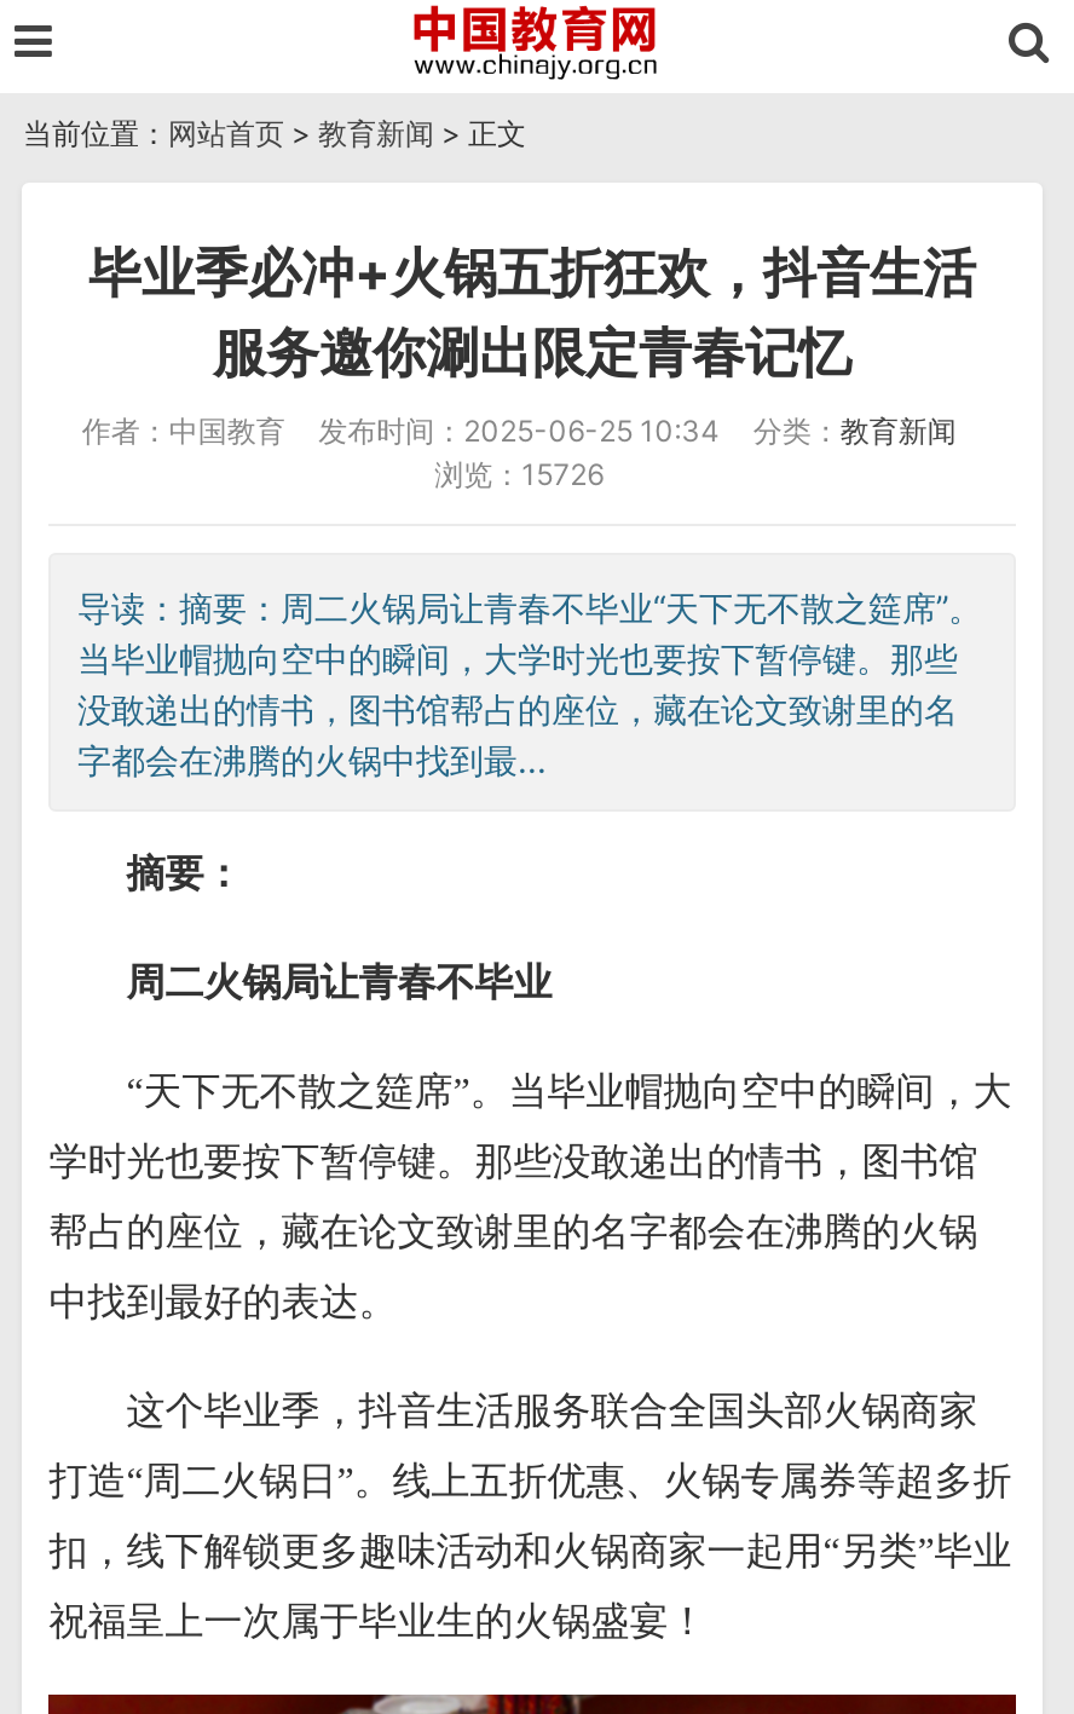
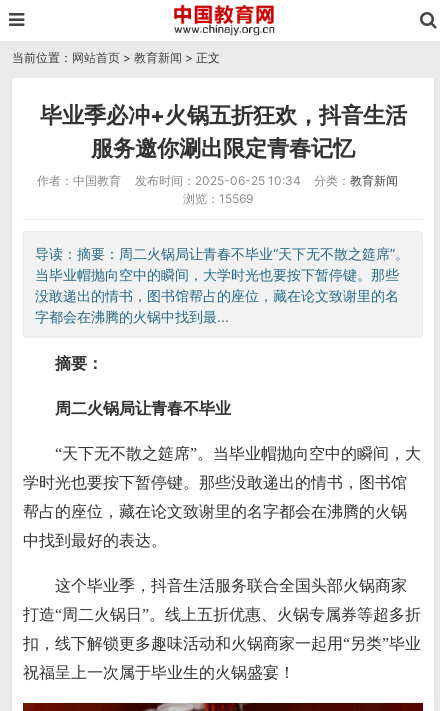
- 浏览：15726
+ 浏览：15569
